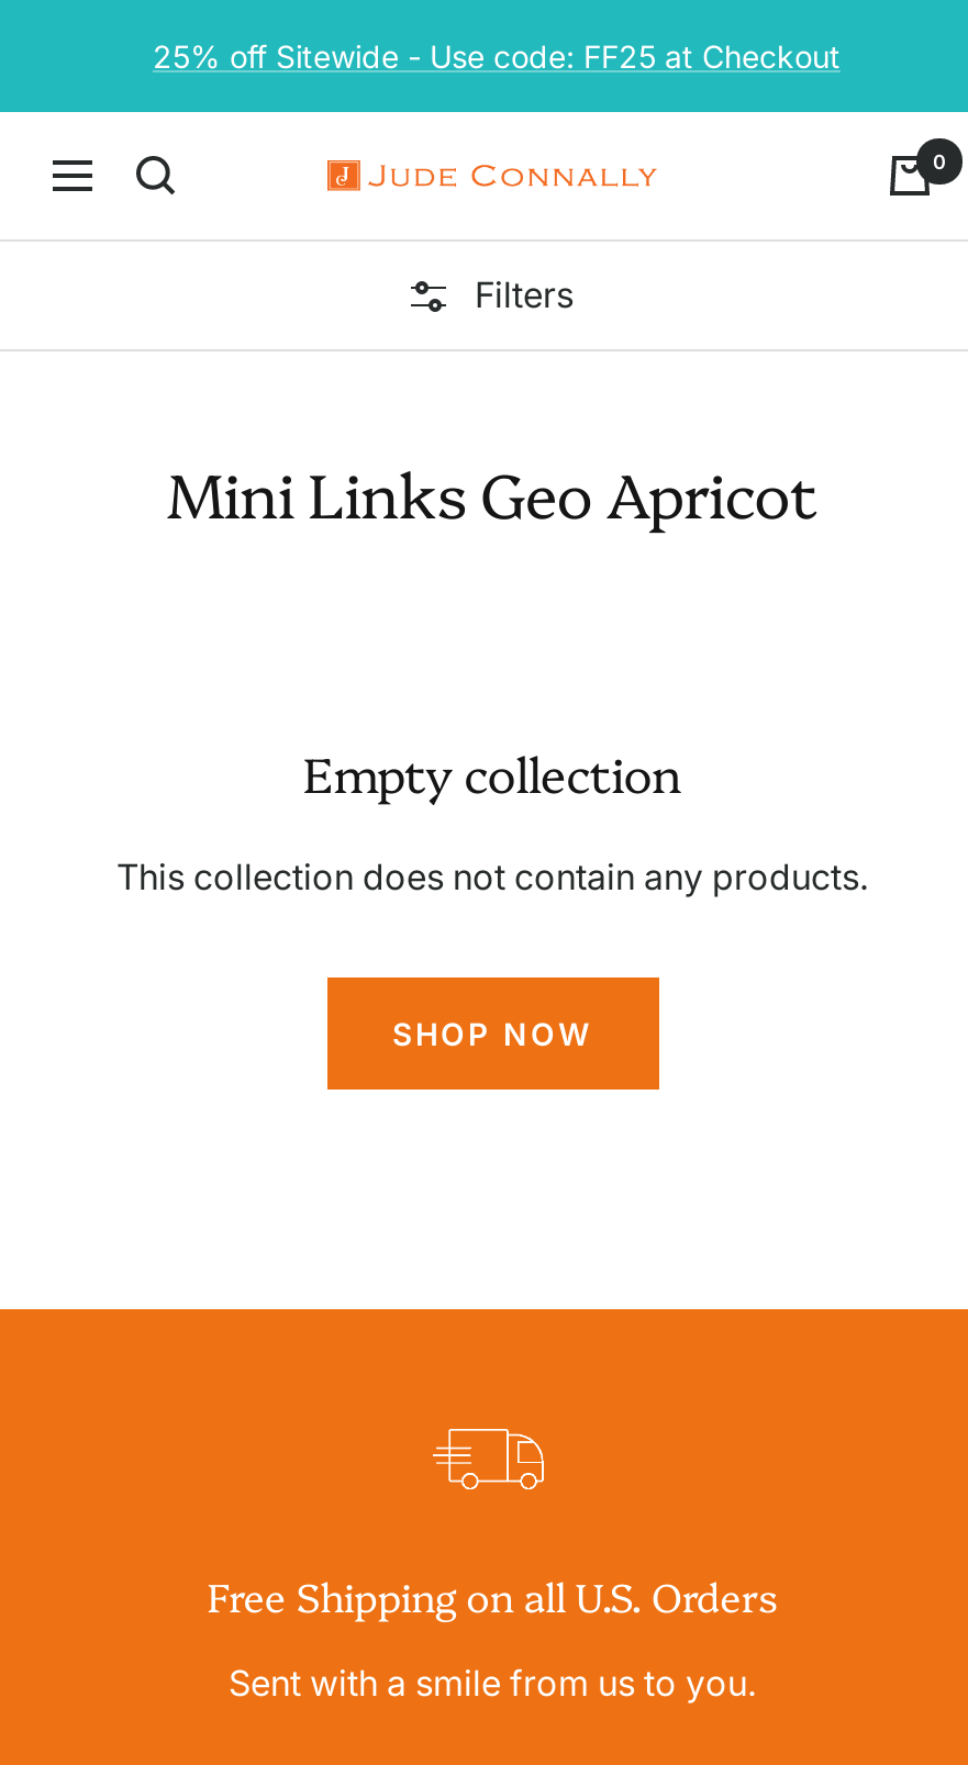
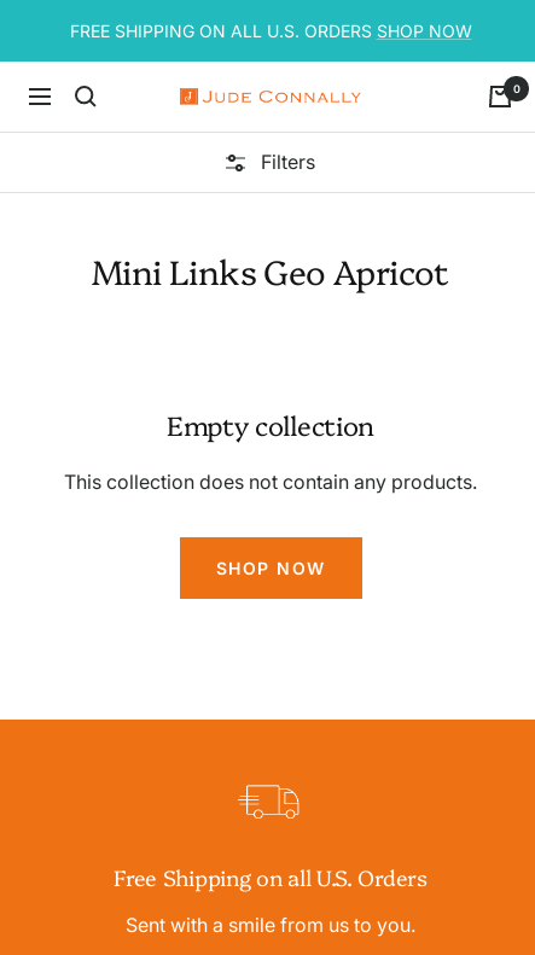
- 25% off Sitewide - Use code: FF25 at Checkout
+ FREE SHIPPING ON ALL U.S. ORDERS SHOP NOW
